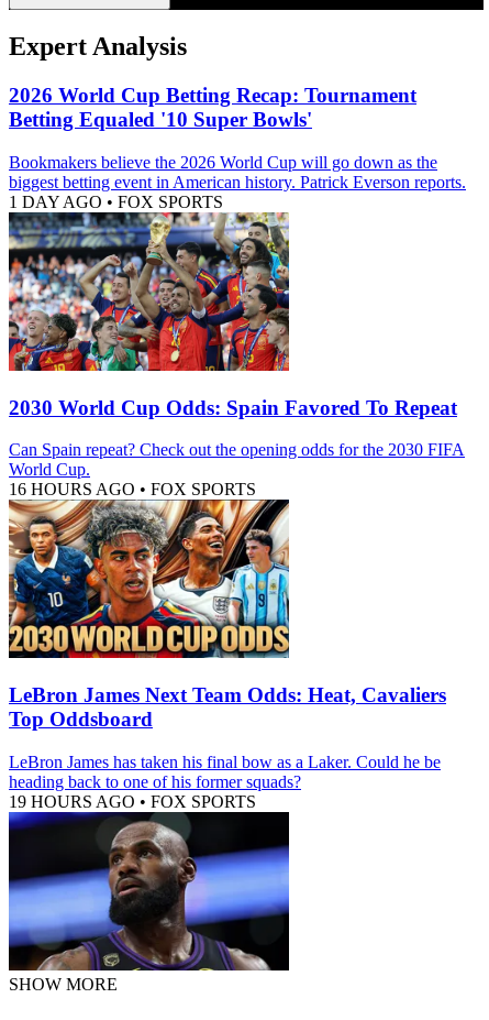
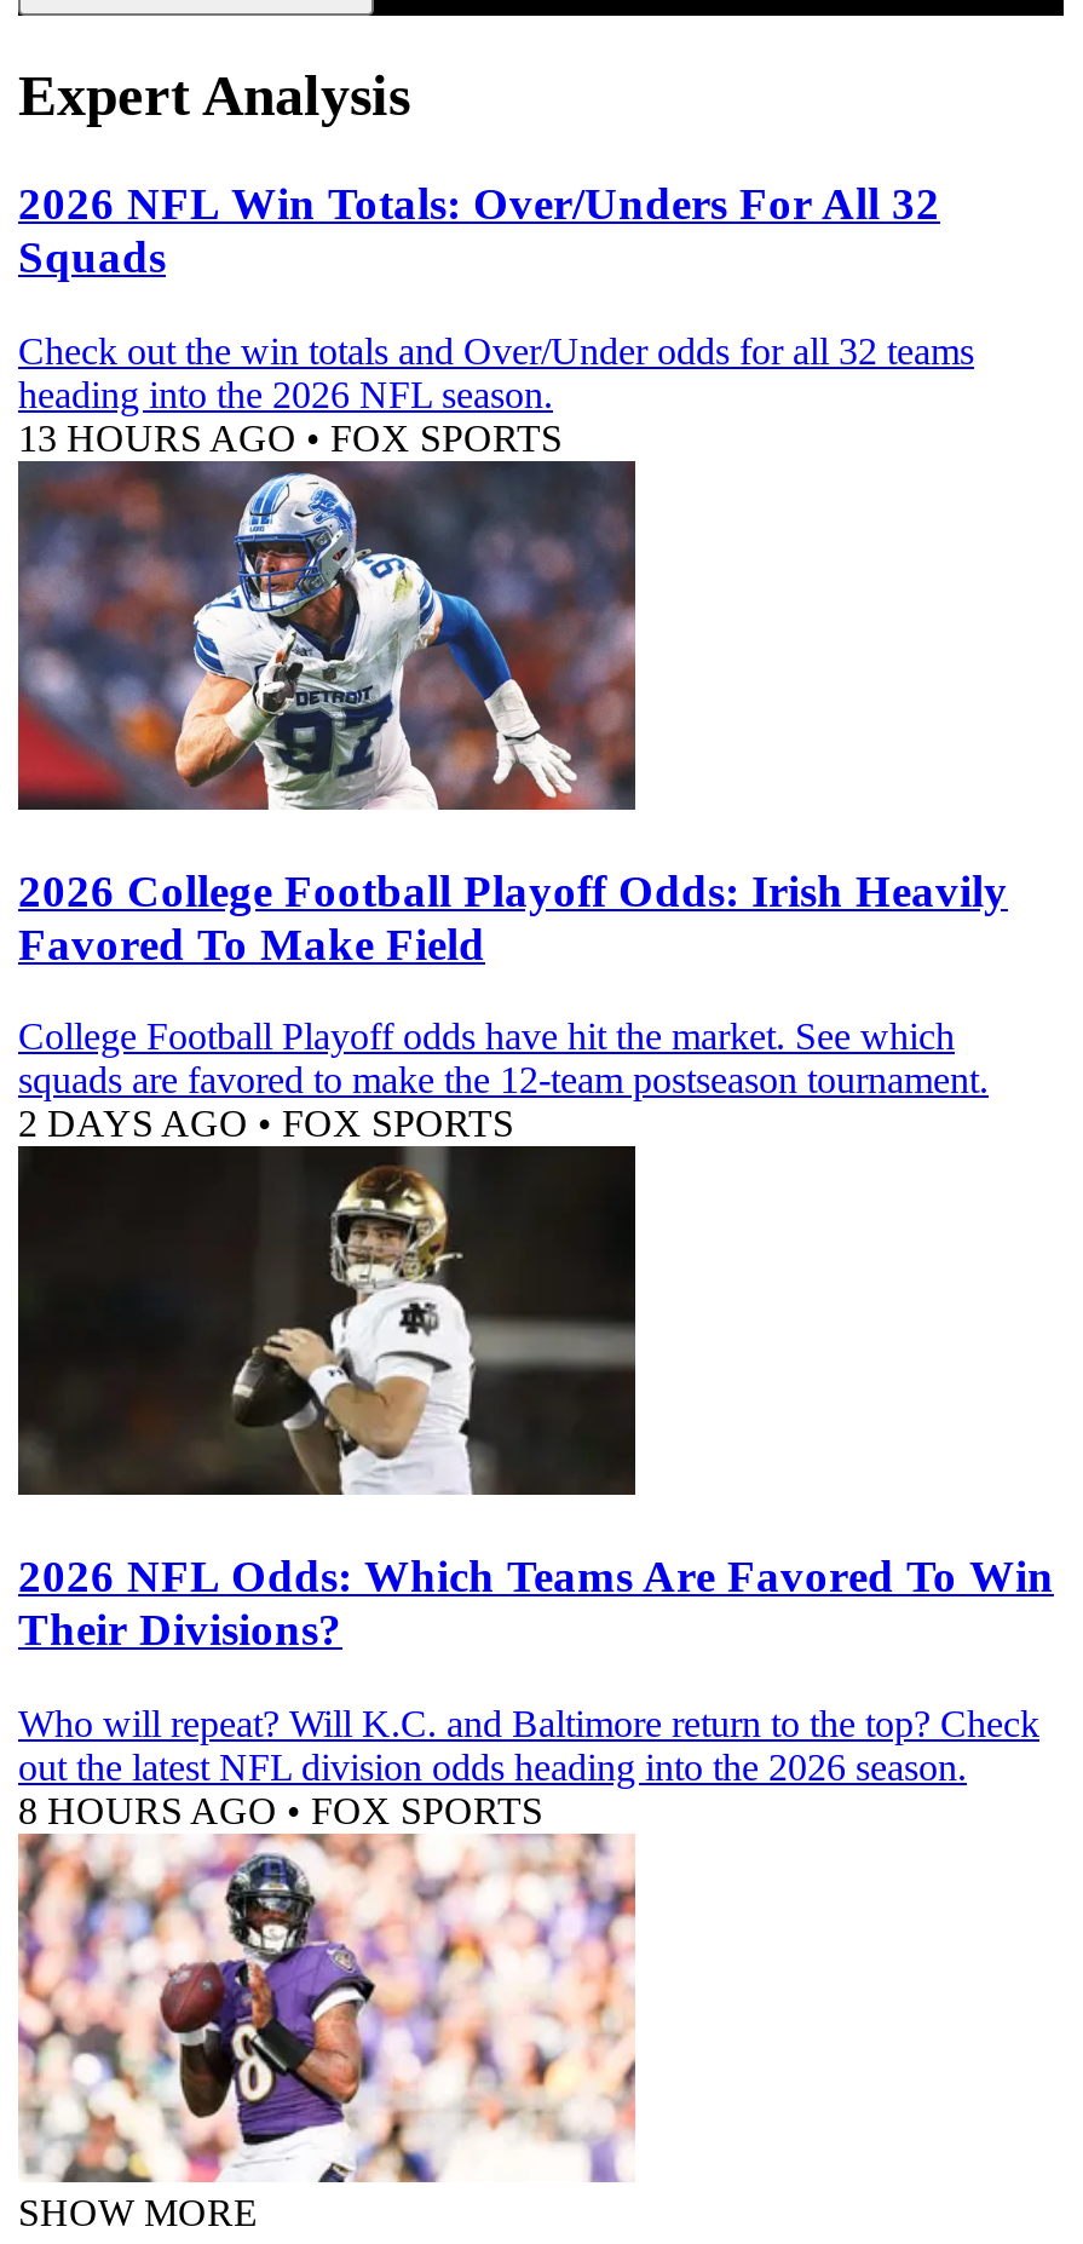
- 2026 World Cup Betting Recap: Tournament
- Betting Equaled '10 Super Bowls'
+ 2026 NFL Win Totals: Over/Unders For All 32
+ Squads

- Bookmakers believe the 2026 World Cup will go down as the
- biggest betting event in American history. Patrick Everson reports.
- 1 DAY AGO • FOX SPORTS
+ Check out the win totals and Over/Under odds for all 32 teams
+ heading into the 2026 NFL season.
+ 13 HOURS AGO • FOX SPORTS

- [image]
- 2030 World Cup Odds: Spain Favored To Repeat
+ [image]
+ 2026 College Football Playoff Odds: Irish Heavily
+ Favored To Make Field

- Can Spain repeat? Check out the opening odds for the 2030 FIFA
- World Cup.
- 16 HOURS AGO • FOX SPORTS
+ College Football Playoff odds have hit the market. See which
+ squads are favored to make the 12-team postseason tournament.
+ 2 DAYS AGO • FOX SPORTS

- [image]
- LeBron James Next Team Odds: Heat, Cavaliers
- Top Oddsboard
+ [image]
+ 2026 NFL Odds: Which Teams Are Favored To Win
+ Their Divisions?

- LeBron James has taken his final bow as a Laker. Could he be
- heading back to one of his former squads?
- 19 HOURS AGO • FOX SPORTS
+ Who will repeat? Will K.C. and Baltimore return to the top? Check
+ out the latest NFL division odds heading into the 2026 season.
+ 8 HOURS AGO • FOX SPORTS

- [image]
+ [image]
